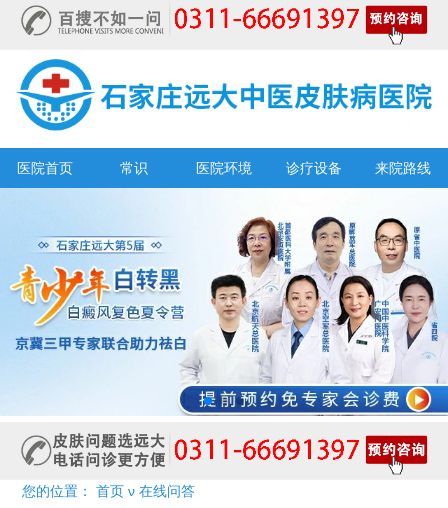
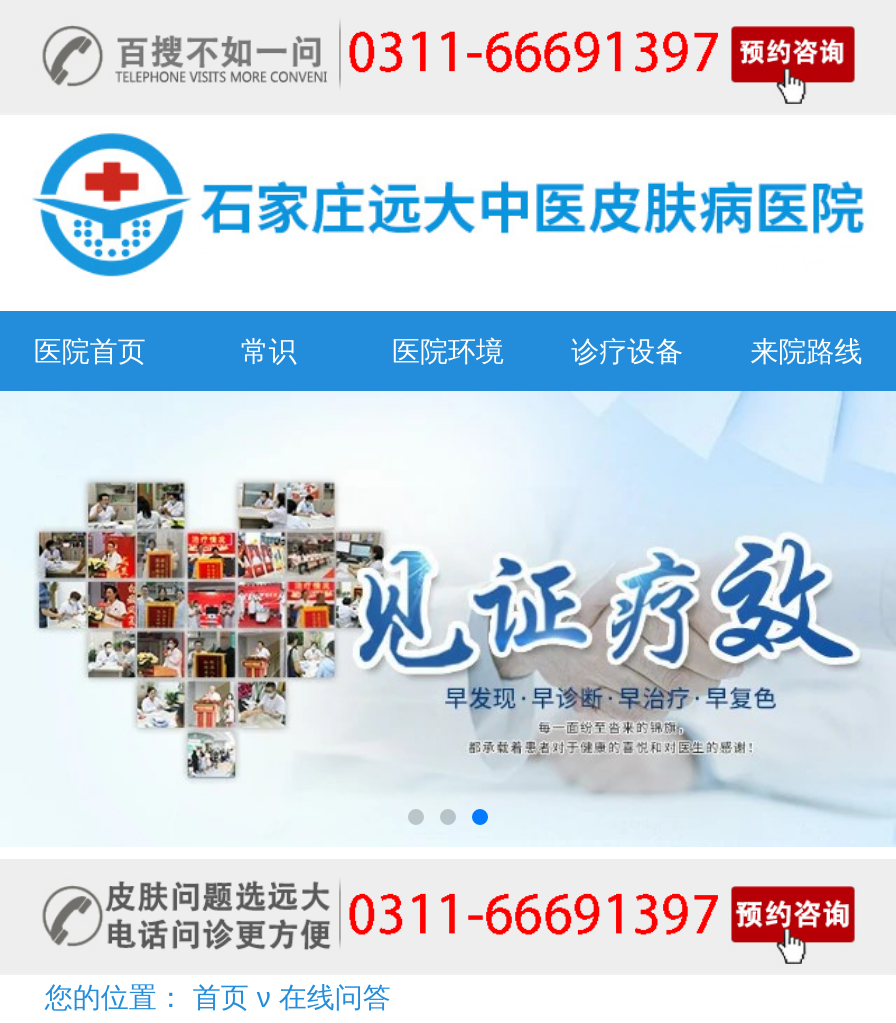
- [image]
+ [image]
